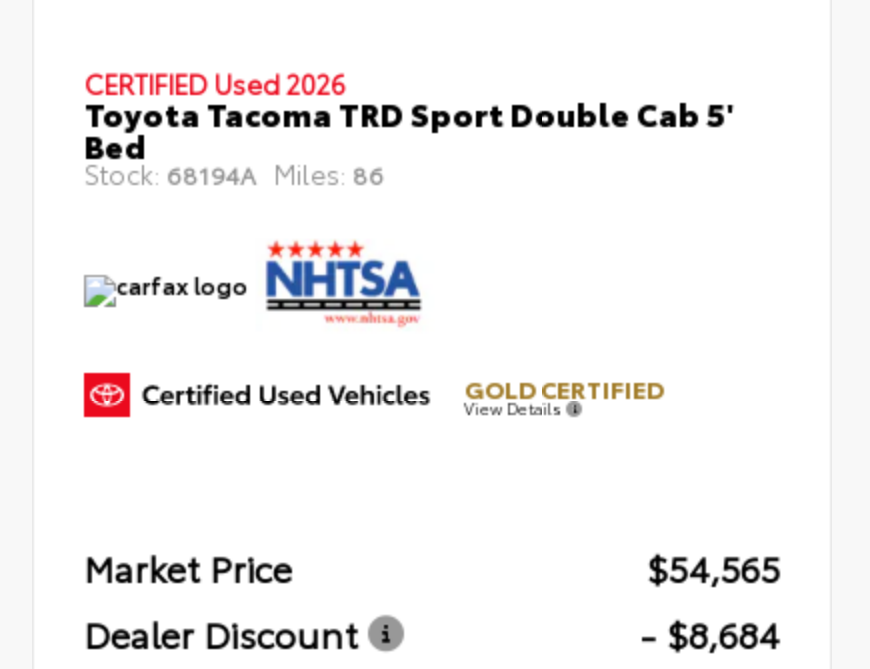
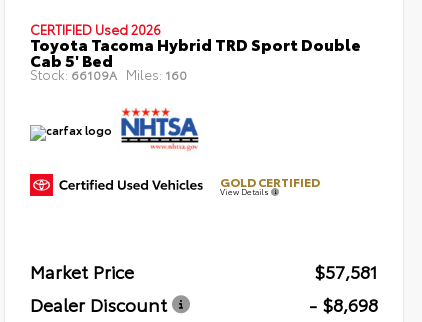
- Toyota Tacoma TRD Sport Double Cab 5'
- Bed
- Stock: 68194A Miles: 86
+ Toyota Tacoma Hybrid TRD Sport Double
+ Cab 5' Bed
+ Stock: 66109A Miles: 160

- $54,565
+ $57,581

- - $8,684
+ - $8,698
